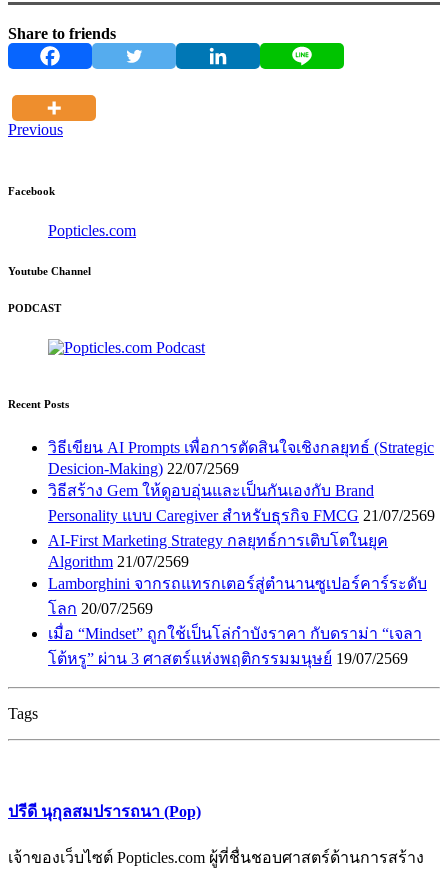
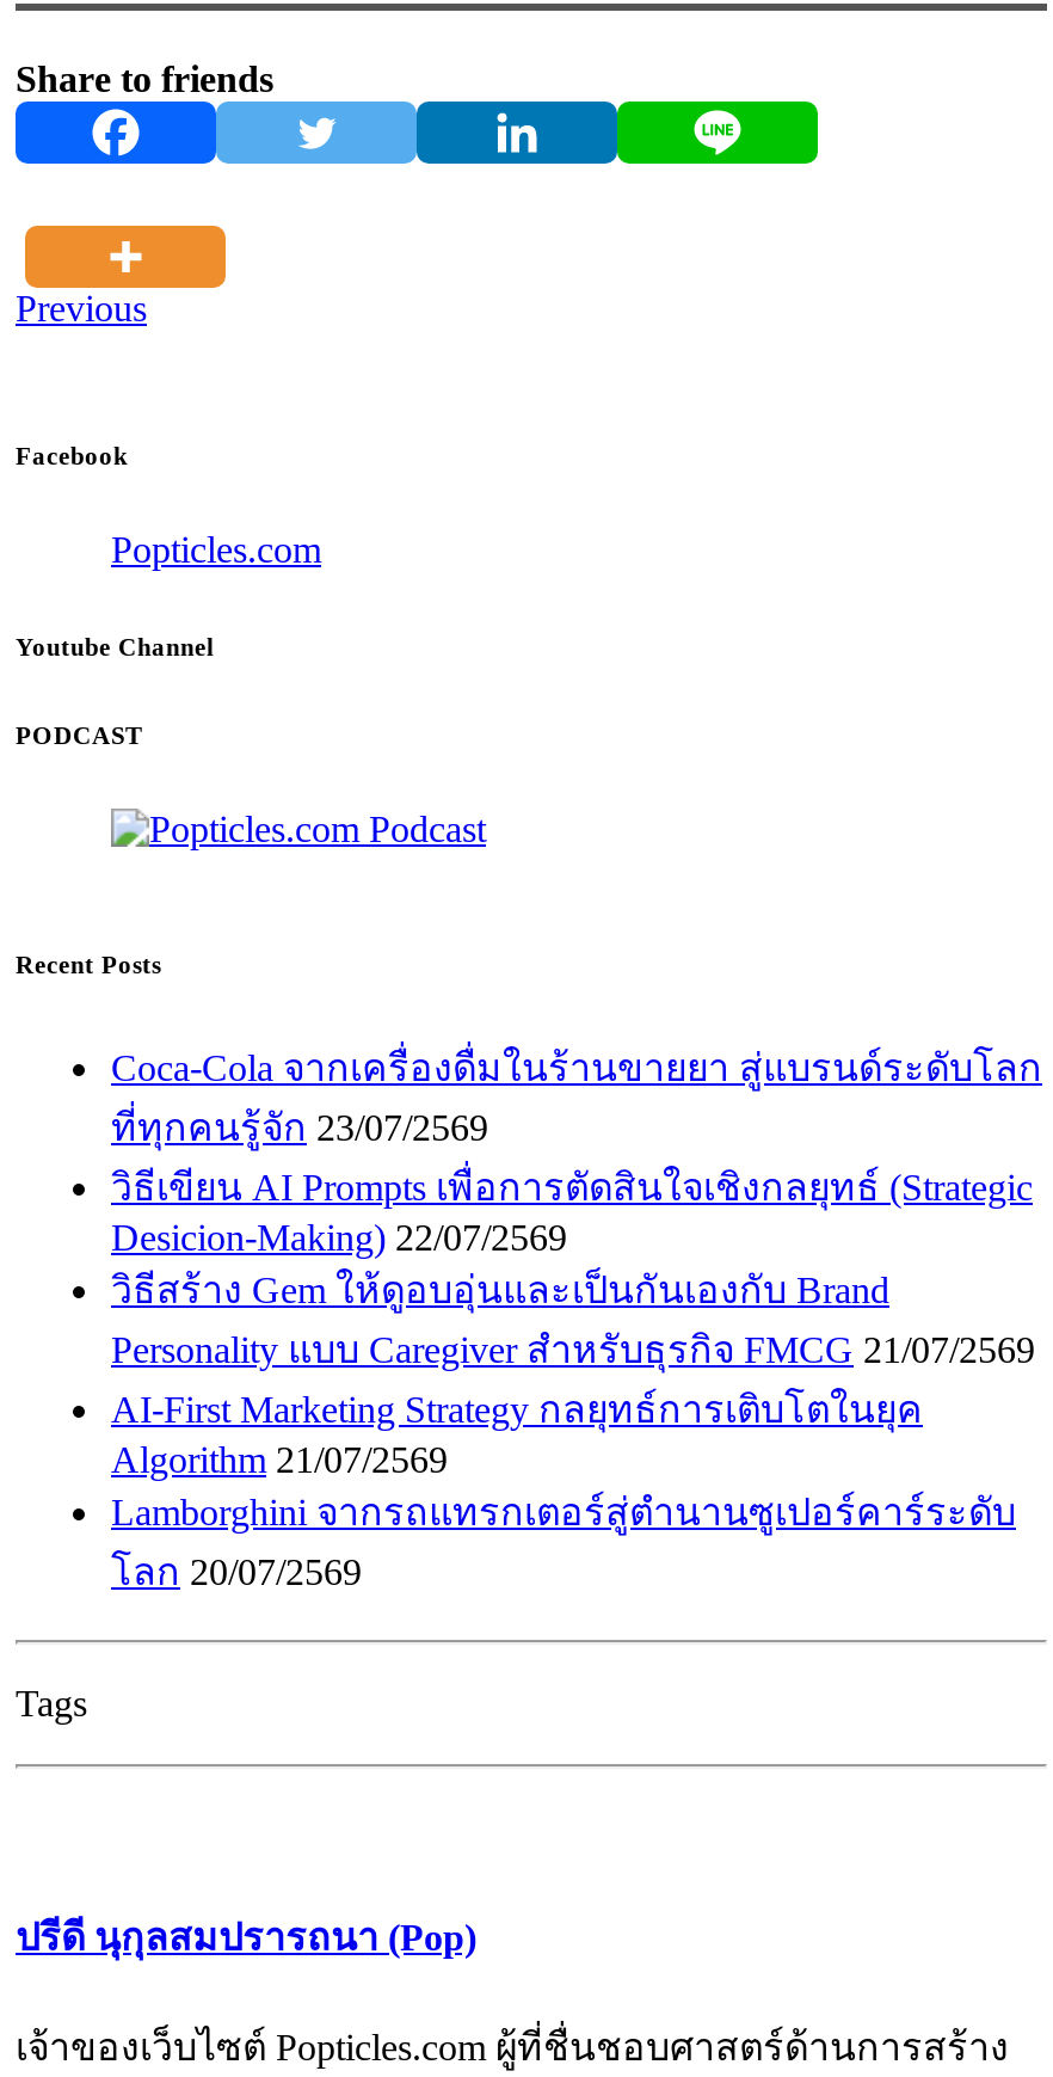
+ Coca-Cola จากเครื่องดื่มในร้านขายยา สู่แบรนด์ระดับโลก
+ ที่ทุกคนรู้จัก 23/07/2569

moved down: วิธีเขียน AI Prompts เพื่อการตัดสินใจเชิงกลยุทธ์ (Strategic | Desicion-Making) 22/07/2569 | Personality แบบ Caregiver สำหรับธุรกิจ FMCG 21/07/2569 | AI-First Marketing Strategy กลยุทธ์การเติบโตในยุค | Algorithm 21/07/2569 | Lamborghini จากรถแทรกเตอร์สู่ตำนานซูเปอร์คาร์ระดับ | โลก 20/07/2569

- เมื่อ “Mindset” ถูกใช้เป็นโล่กำบังราคา กับดราม่า “เจลา
- โต้หรู” ผ่าน 3 ศาสตร์แห่งพฤติกรรมมนุษย์ 19/07/2569
